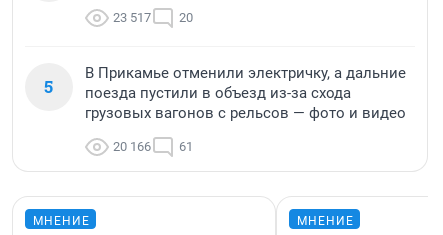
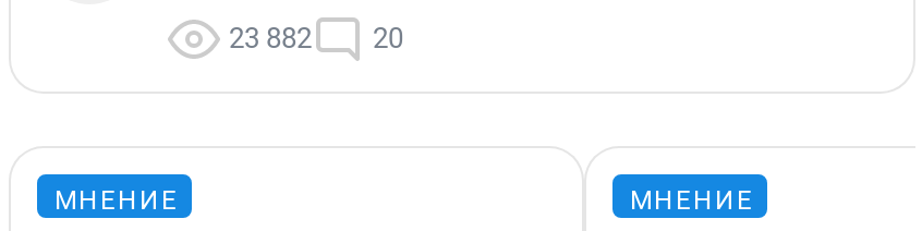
- 23 517 20
+ 23 882 20

- В Прикамье отменили электричку, а дальние
- поезда пустили в объезд из-за схода
- грузовых вагонов с рельсов — фото и видео
- 20 166
- 61

- 5
